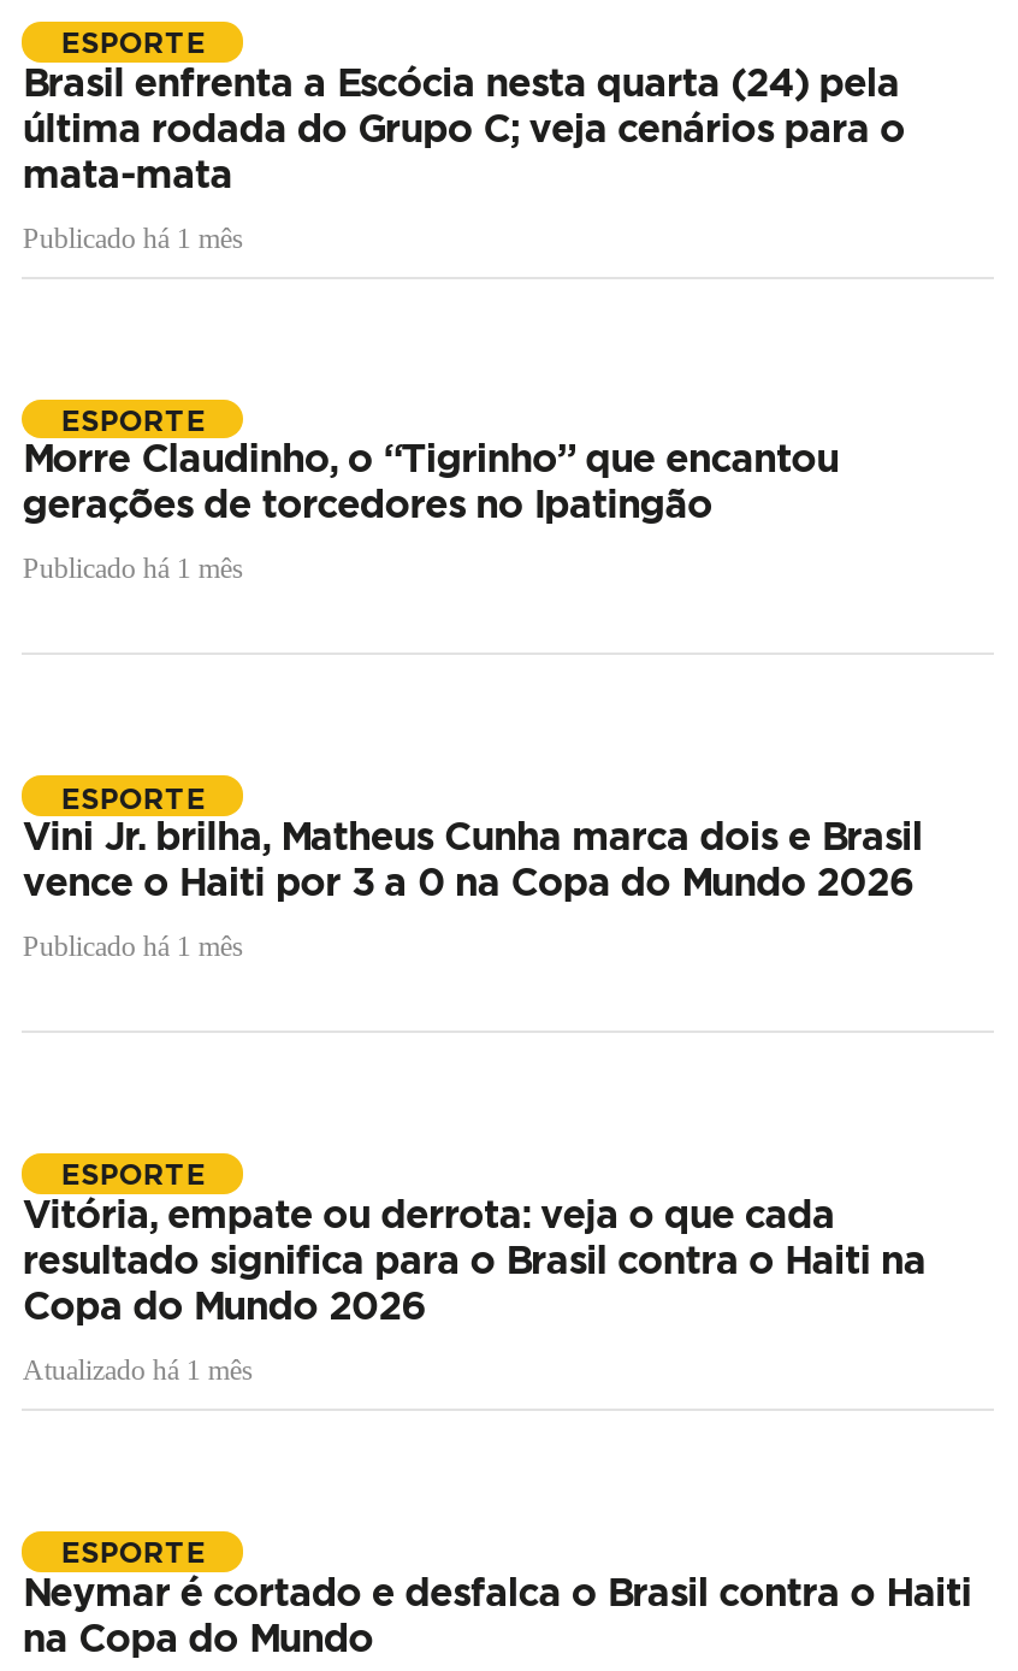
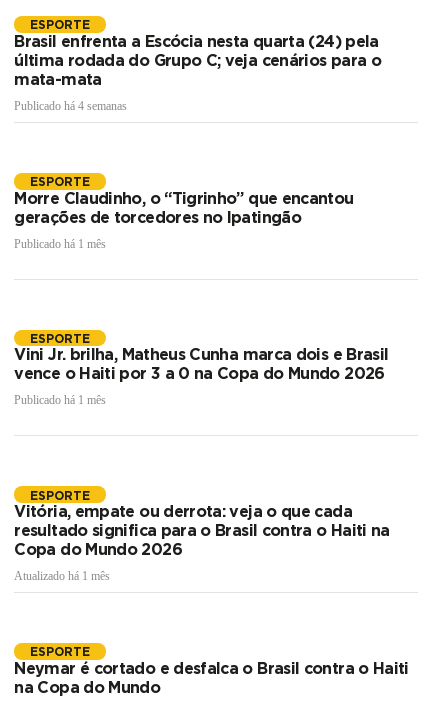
- Publicado há 1 mês
+ Publicado há 4 semanas
